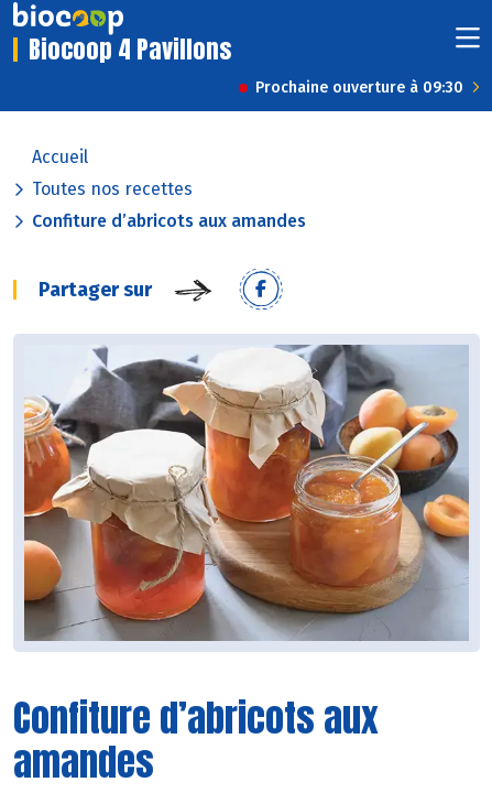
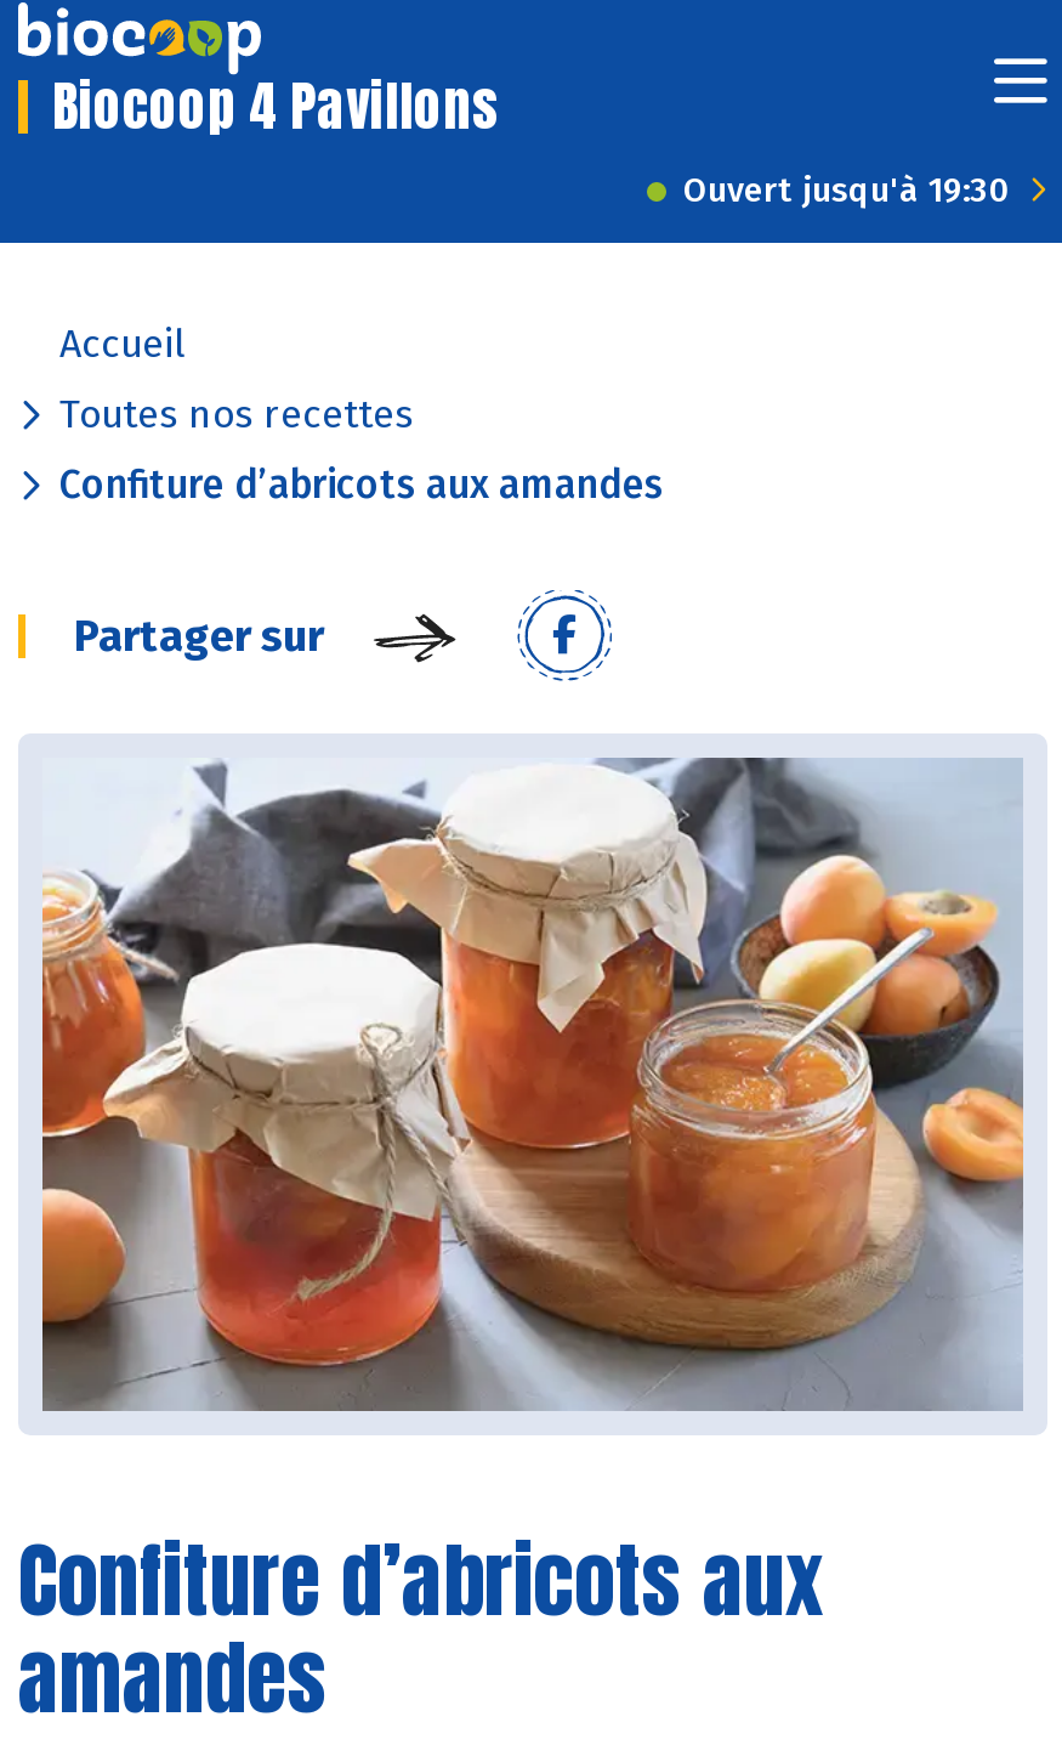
- Prochaine ouverture à 09:30
+ Ouvert jusqu'à 19:30
